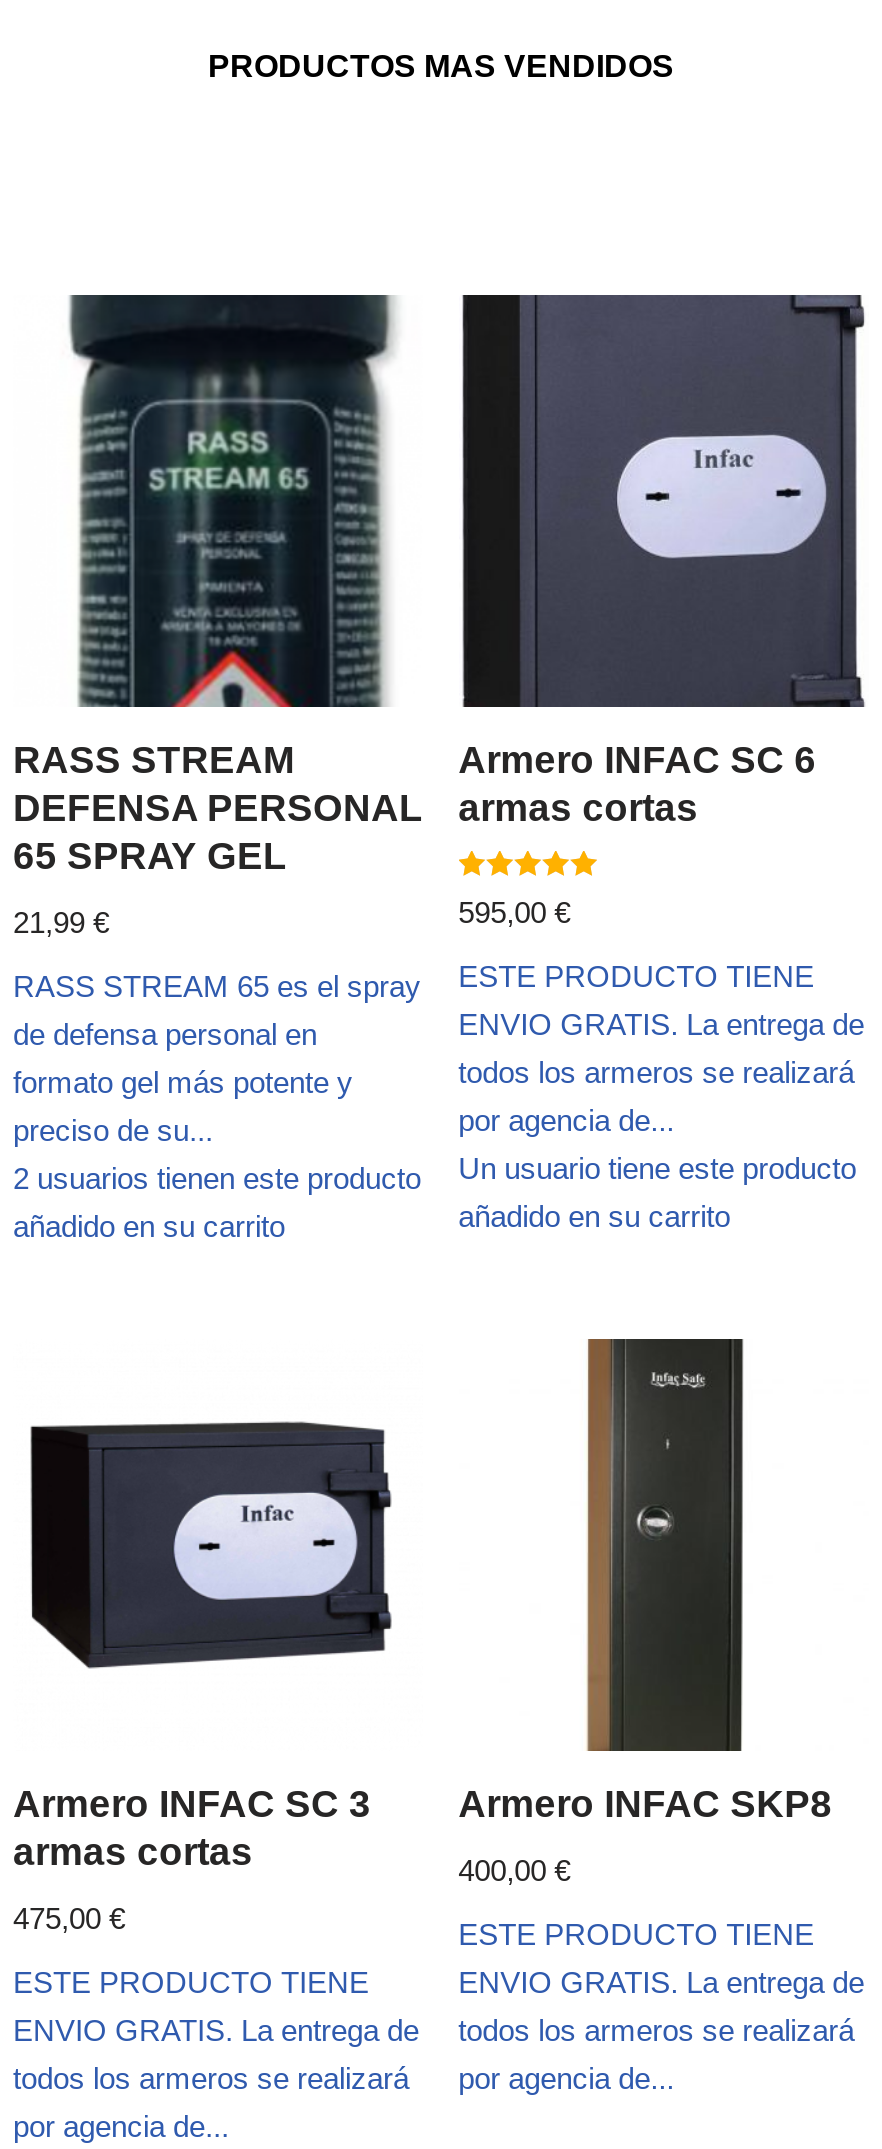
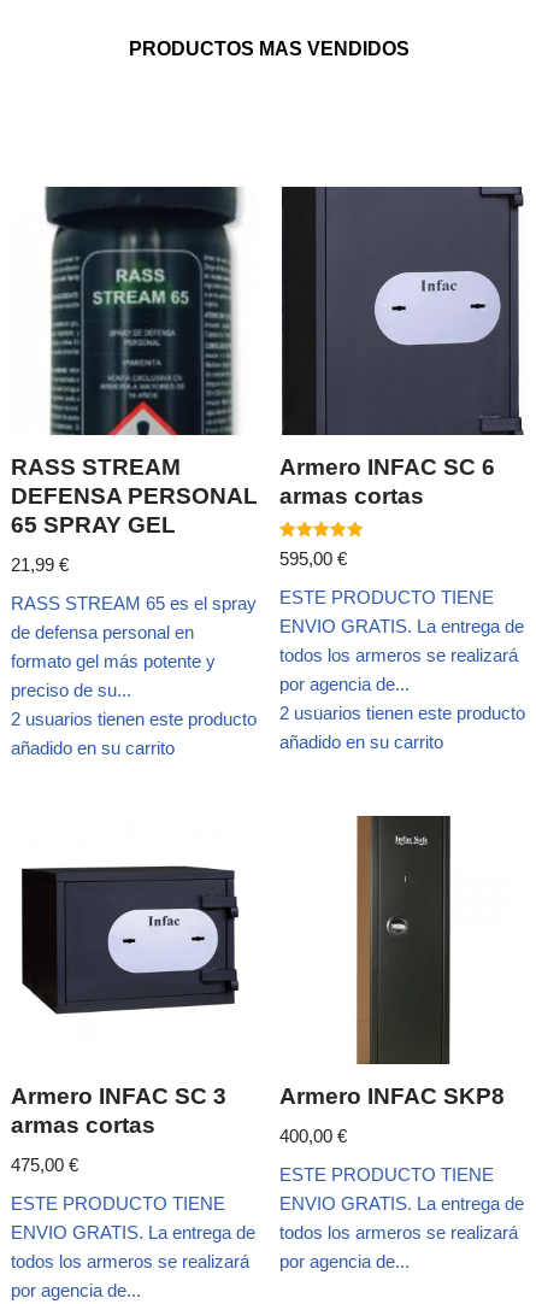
- Un usuario tiene este producto
+ 2 usuarios tienen este producto
